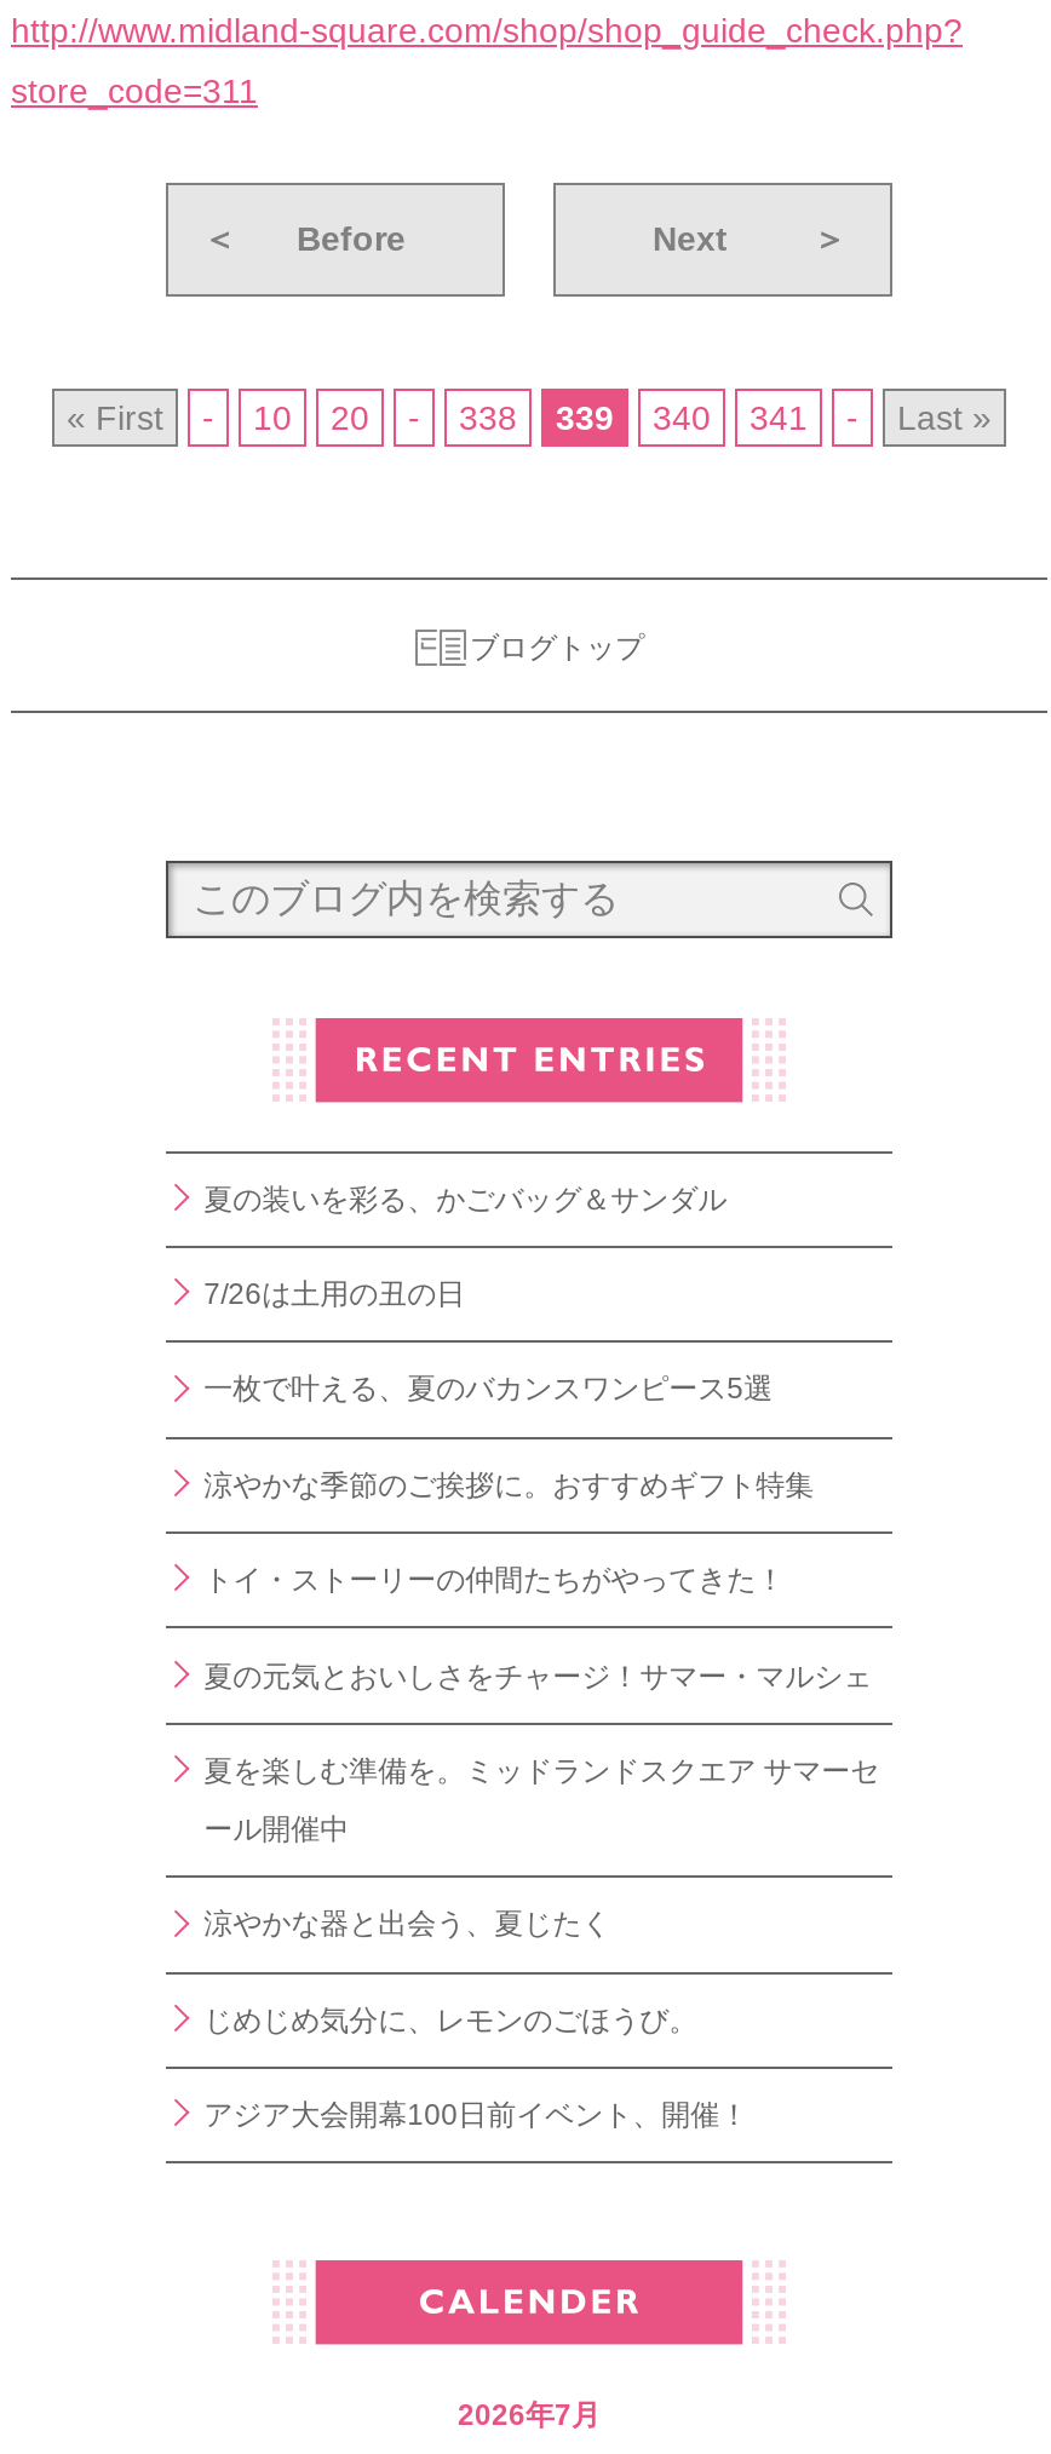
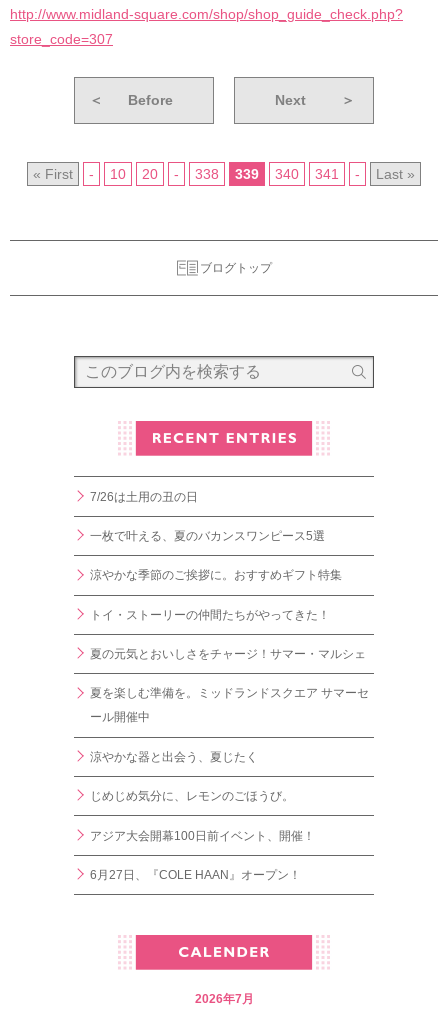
- store_code=311
+ store_code=307

- 夏の装いを彩る、かごバッグ＆サンダル

moved up: 7/26は土用の丑の日 | 一枚で叶える、夏のバカンスワンピース5選 | 涼やかな季節のご挨拶に。おすすめギフト特集 | ... | じめじめ気分に、レモンのごほうび。 | アジア大会開幕100日前イベント、開催！

+ 6月27日、『COLE HAAN』オープン！
